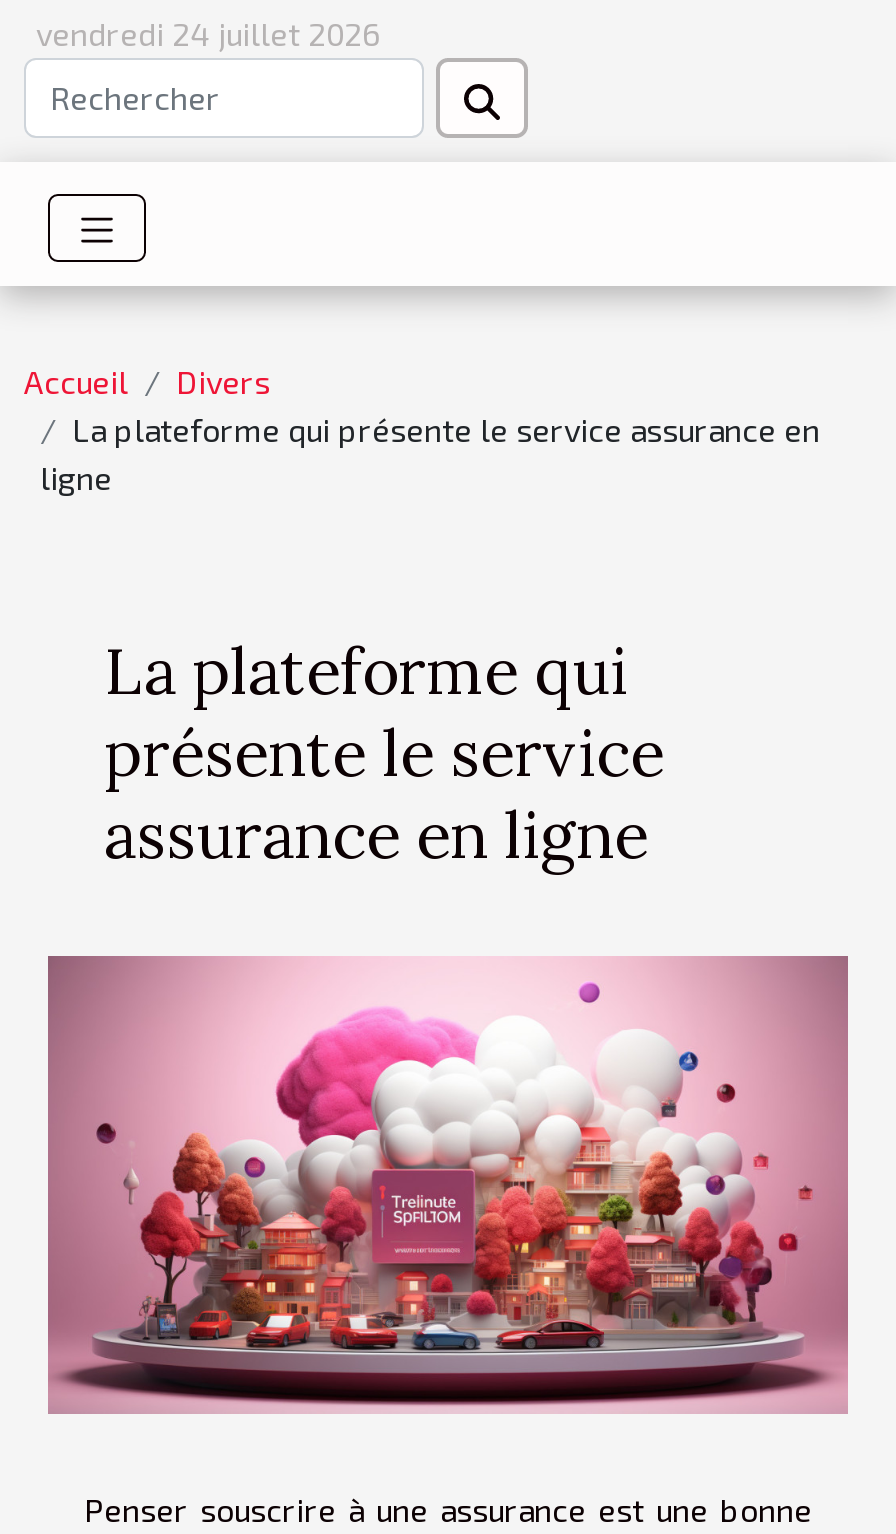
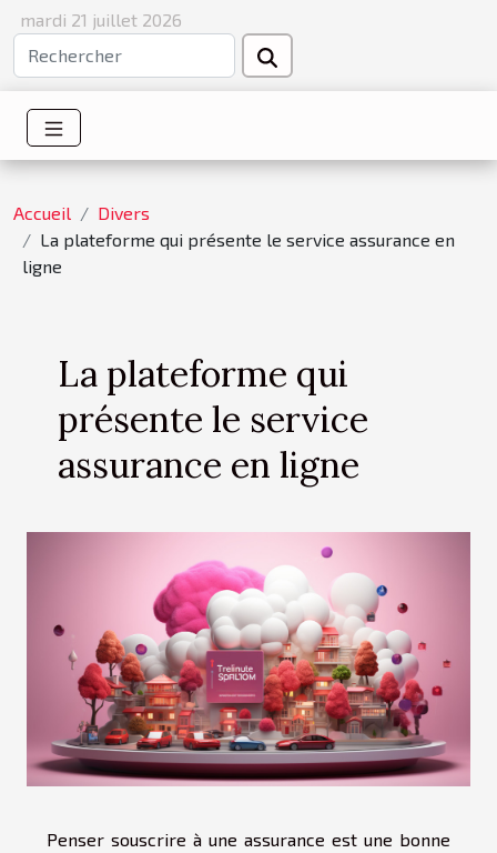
- vendredi 24 juillet 2026
+ mardi 21 juillet 2026
